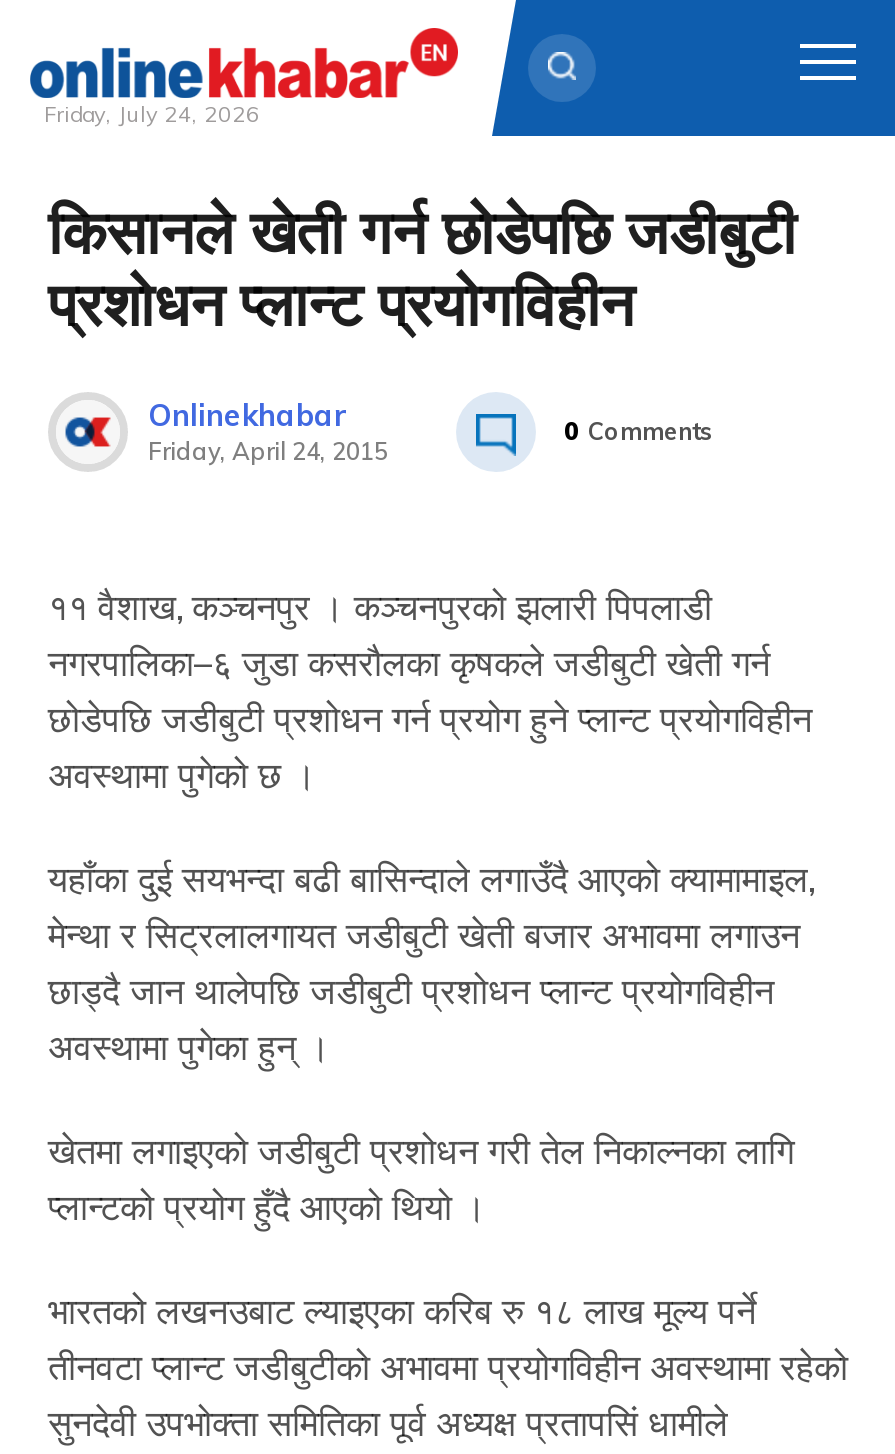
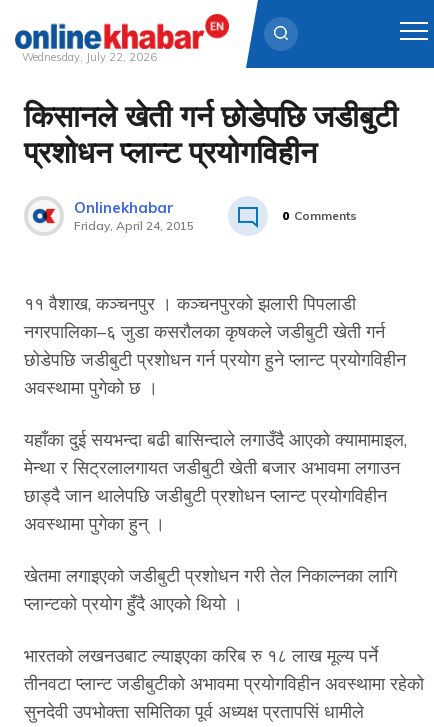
- Friday, July 24, 2026
+ Wednesday, July 22, 2026
